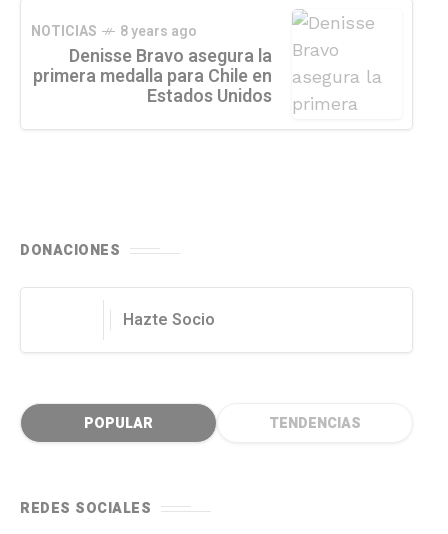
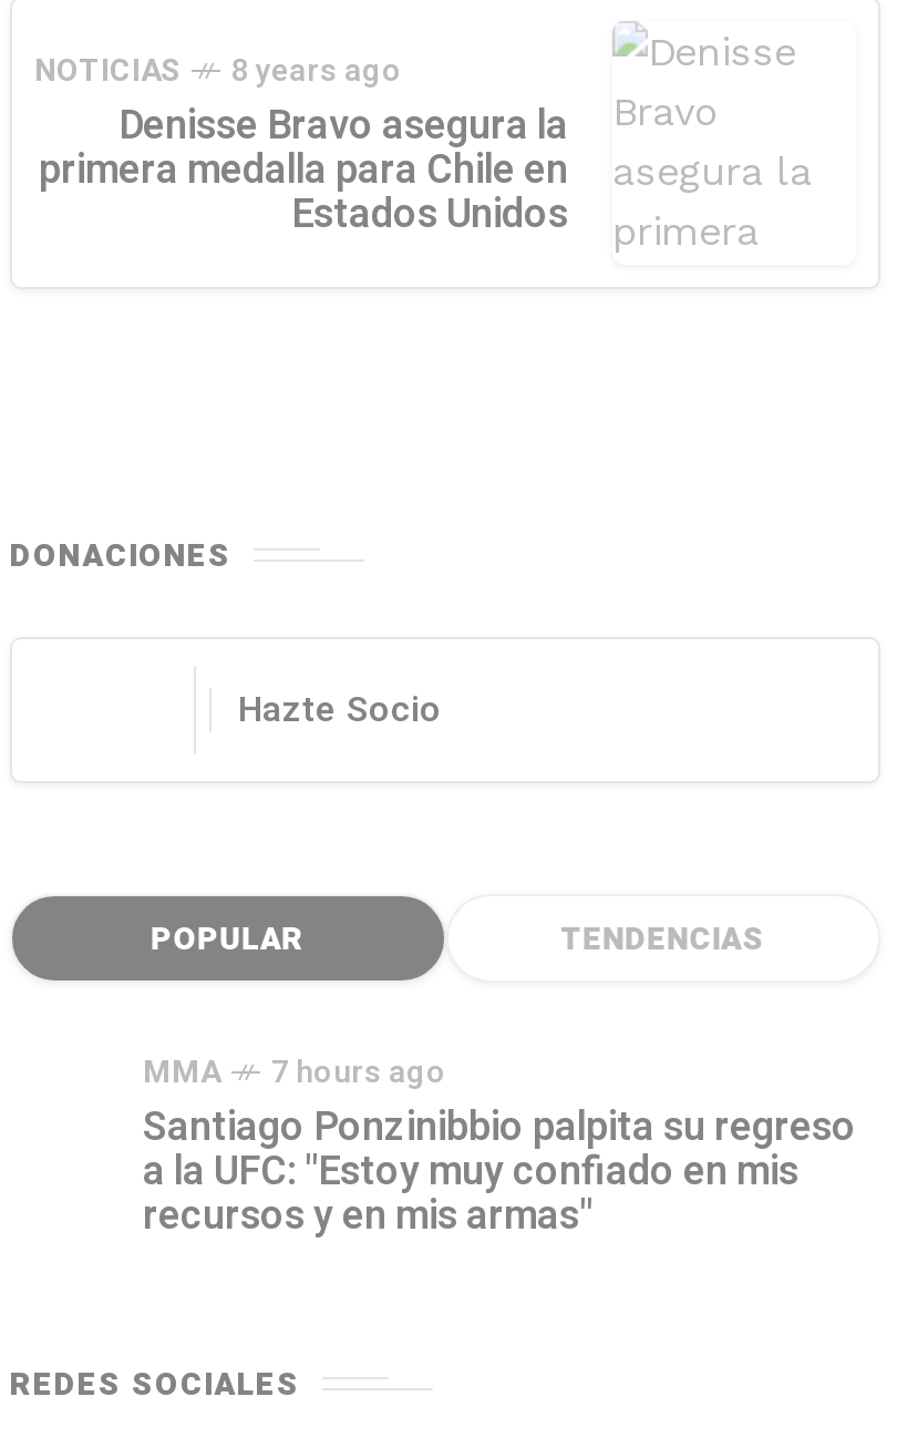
+ MMA
+ 7 hours ago
+ Santiago Ponzinibbio palpita su regreso
+ a la UFC: "Estoy muy confiado en mis
+ recursos y en mis armas"
